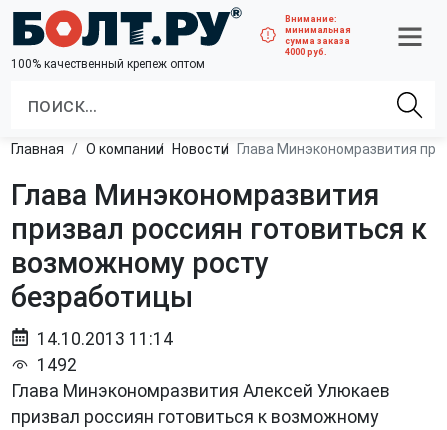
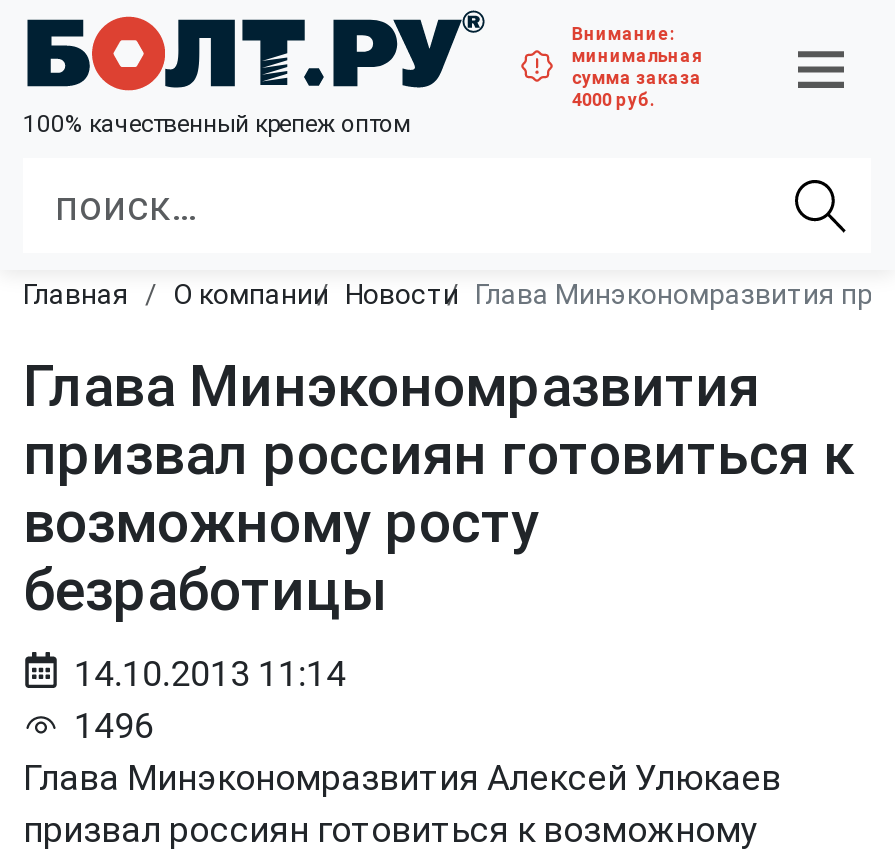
- 1492
+ 1496
